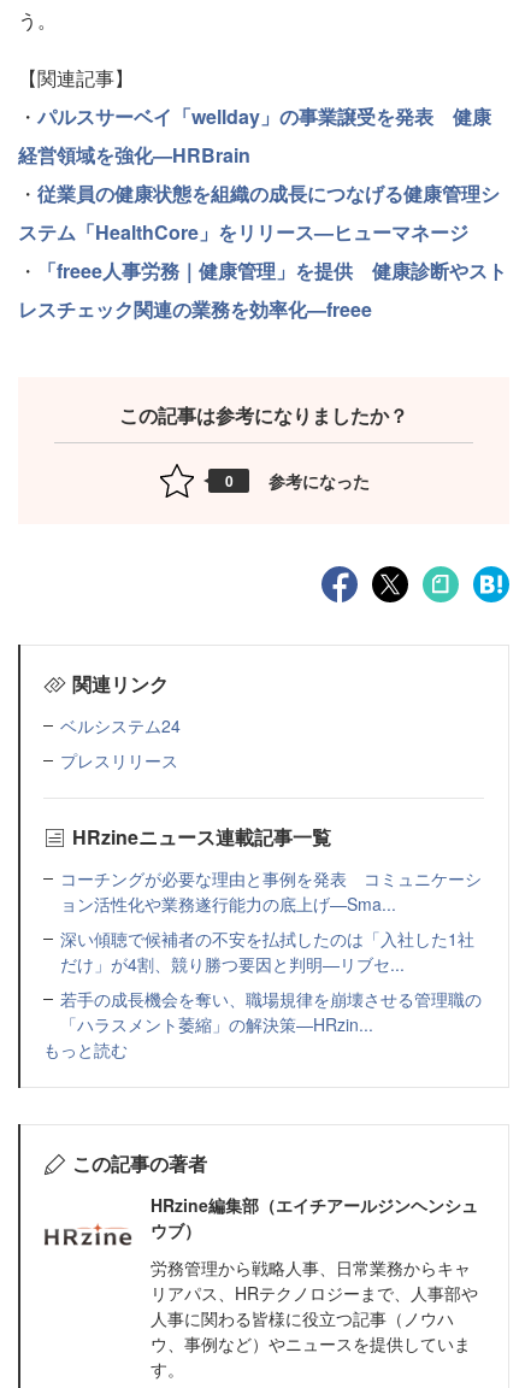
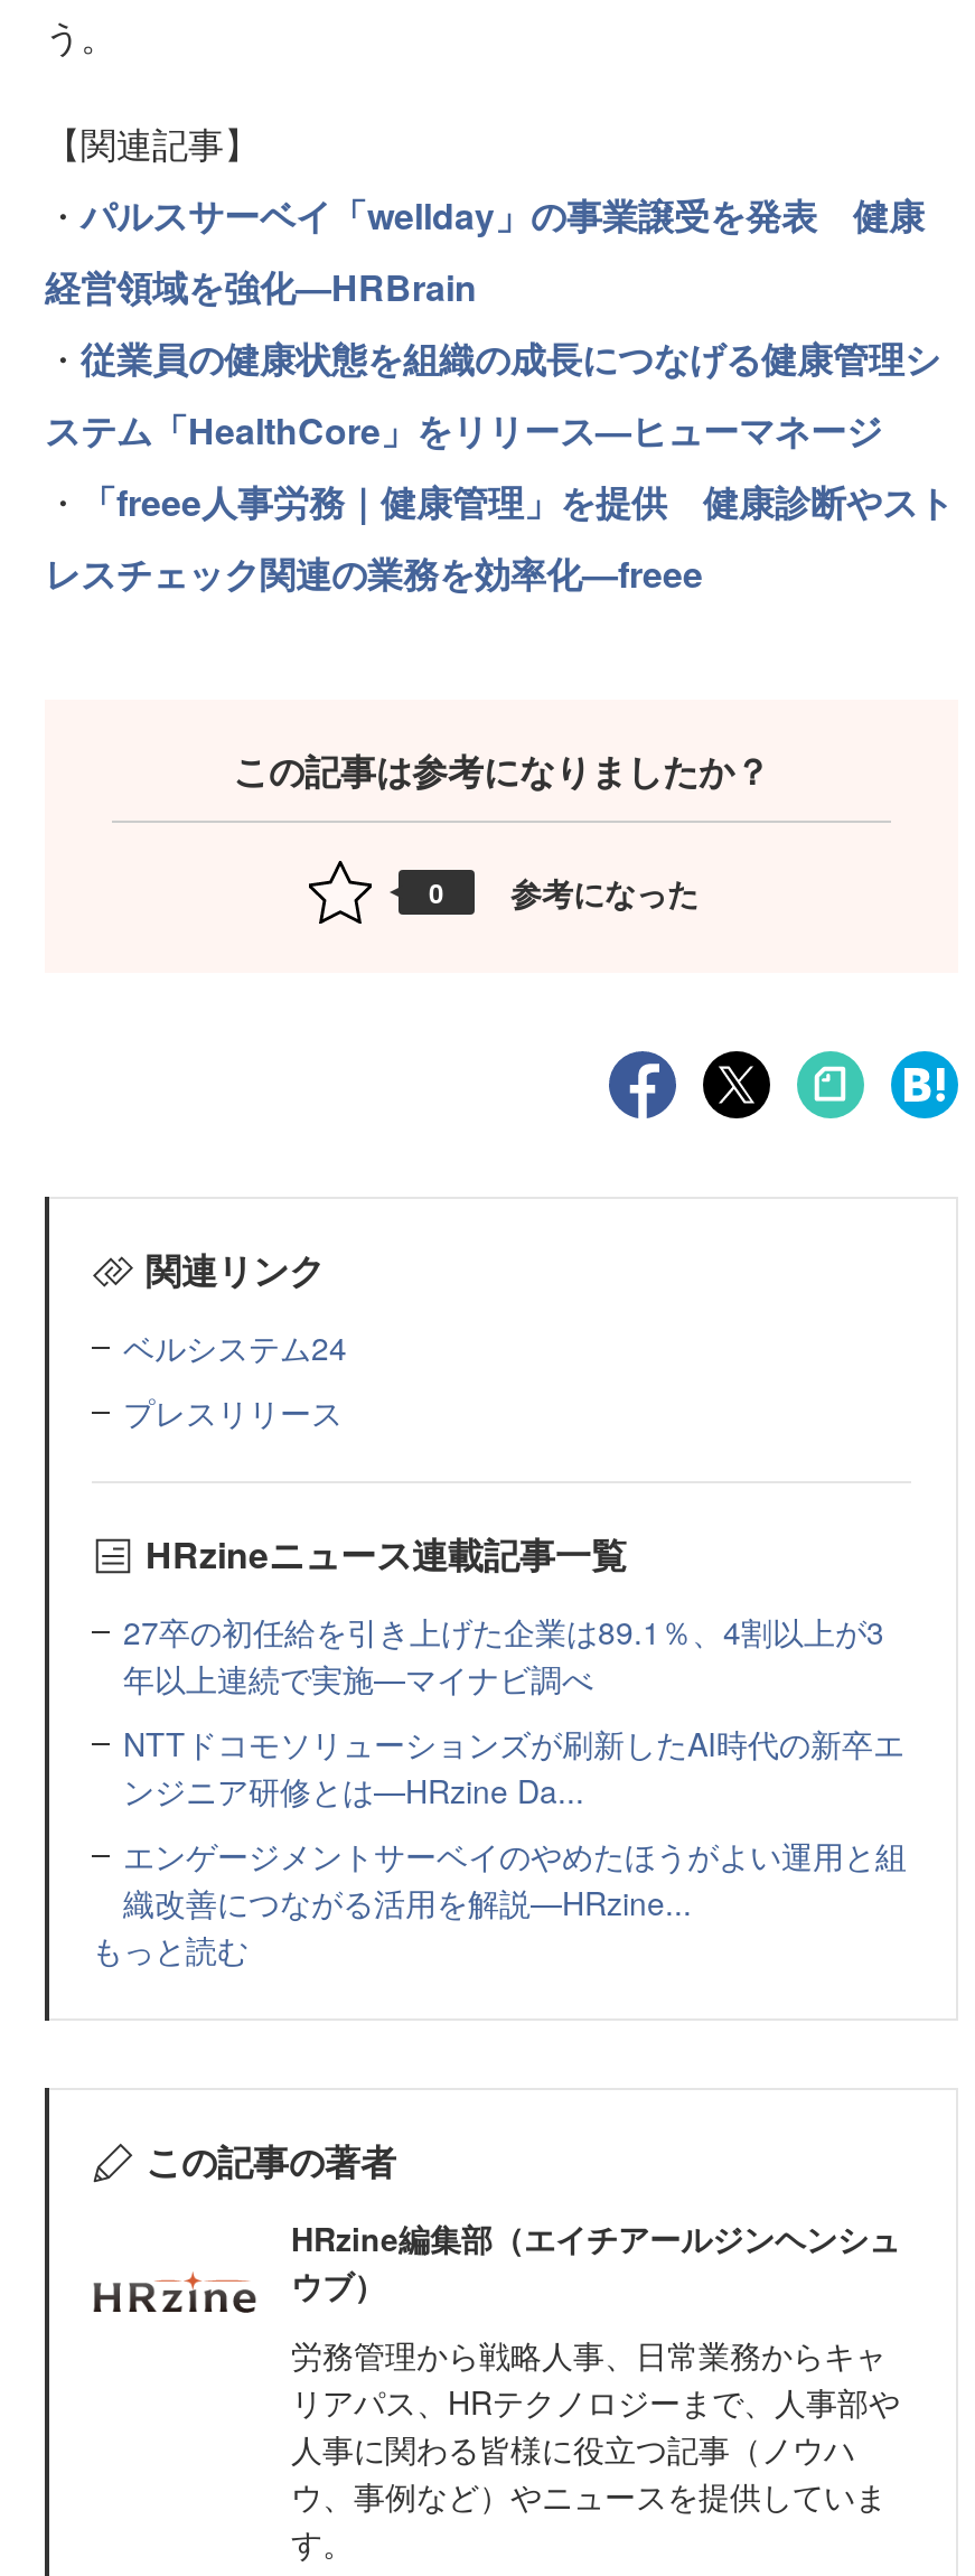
- コーチングが必要な理由と事例を発表 コミュニケーシ
- ョン活性化や業務遂行能力の底上げ—Sma...
- 深い傾聴で候補者の不安を払拭したのは「入社した1社
- だけ」が4割、競り勝つ要因と判明—リブセ...
- 若手の成長機会を奪い、職場規律を崩壊させる管理職の
- 「ハラスメント萎縮」の解決策—HRzin...
+ 27卒の初任給を引き上げた企業は89.1％、4割以上が3
+ 年以上連続で実施—マイナビ調べ
+ NTTドコモソリューションズが刷新したAI時代の新卒エ
+ ンジニア研修とは—HRzine Da...
+ エンゲージメントサーベイのやめたほうがよい運用と組
+ 織改善につながる活用を解説—HRzine...
